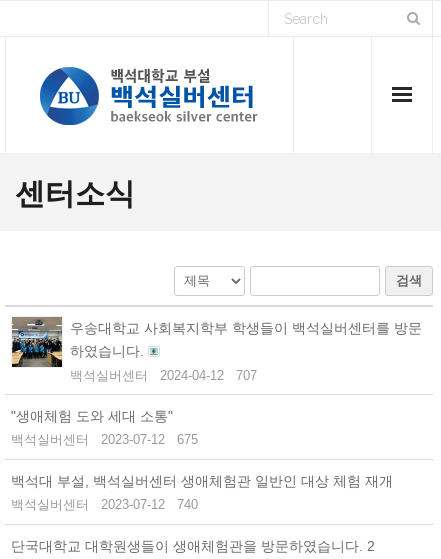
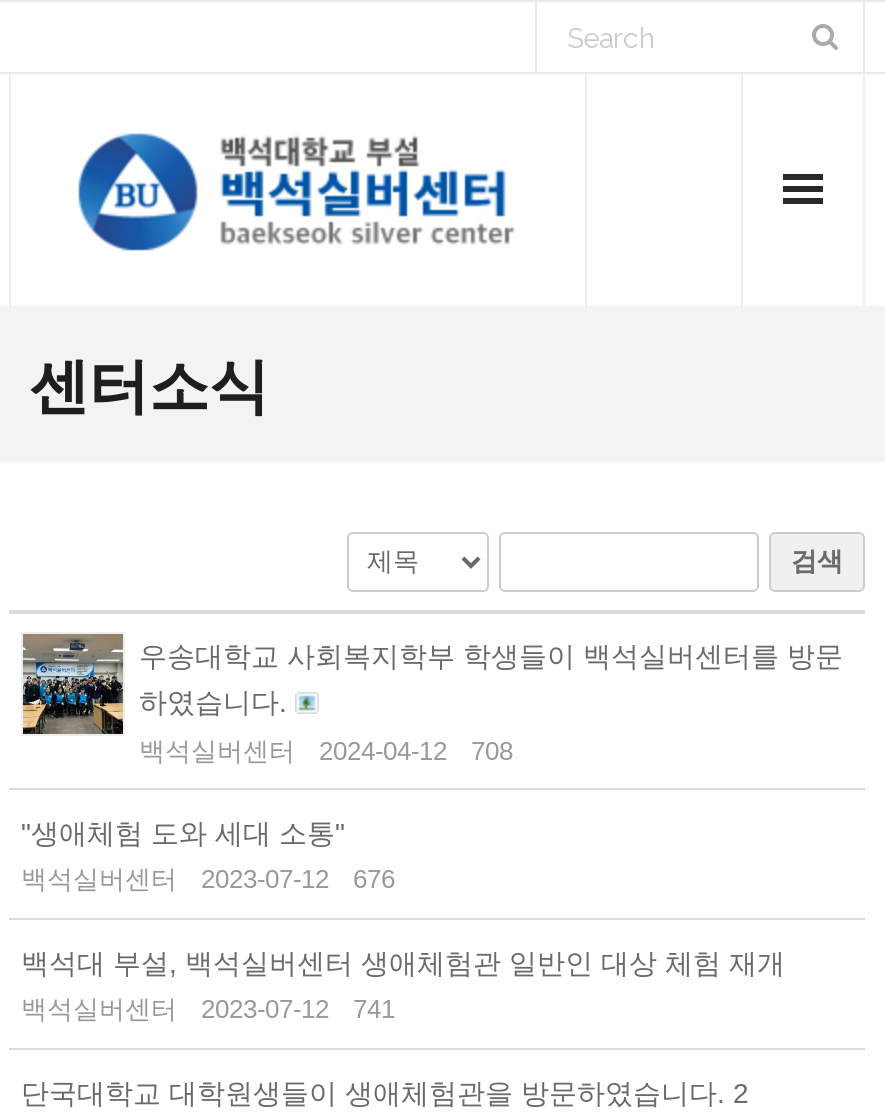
- 백석실버센터 2024-04-12 707
+ 백석실버센터 2024-04-12 708

- 675
+ 676

- 백석실버센터 2023-07-12 740
+ 백석실버센터 2023-07-12 741
